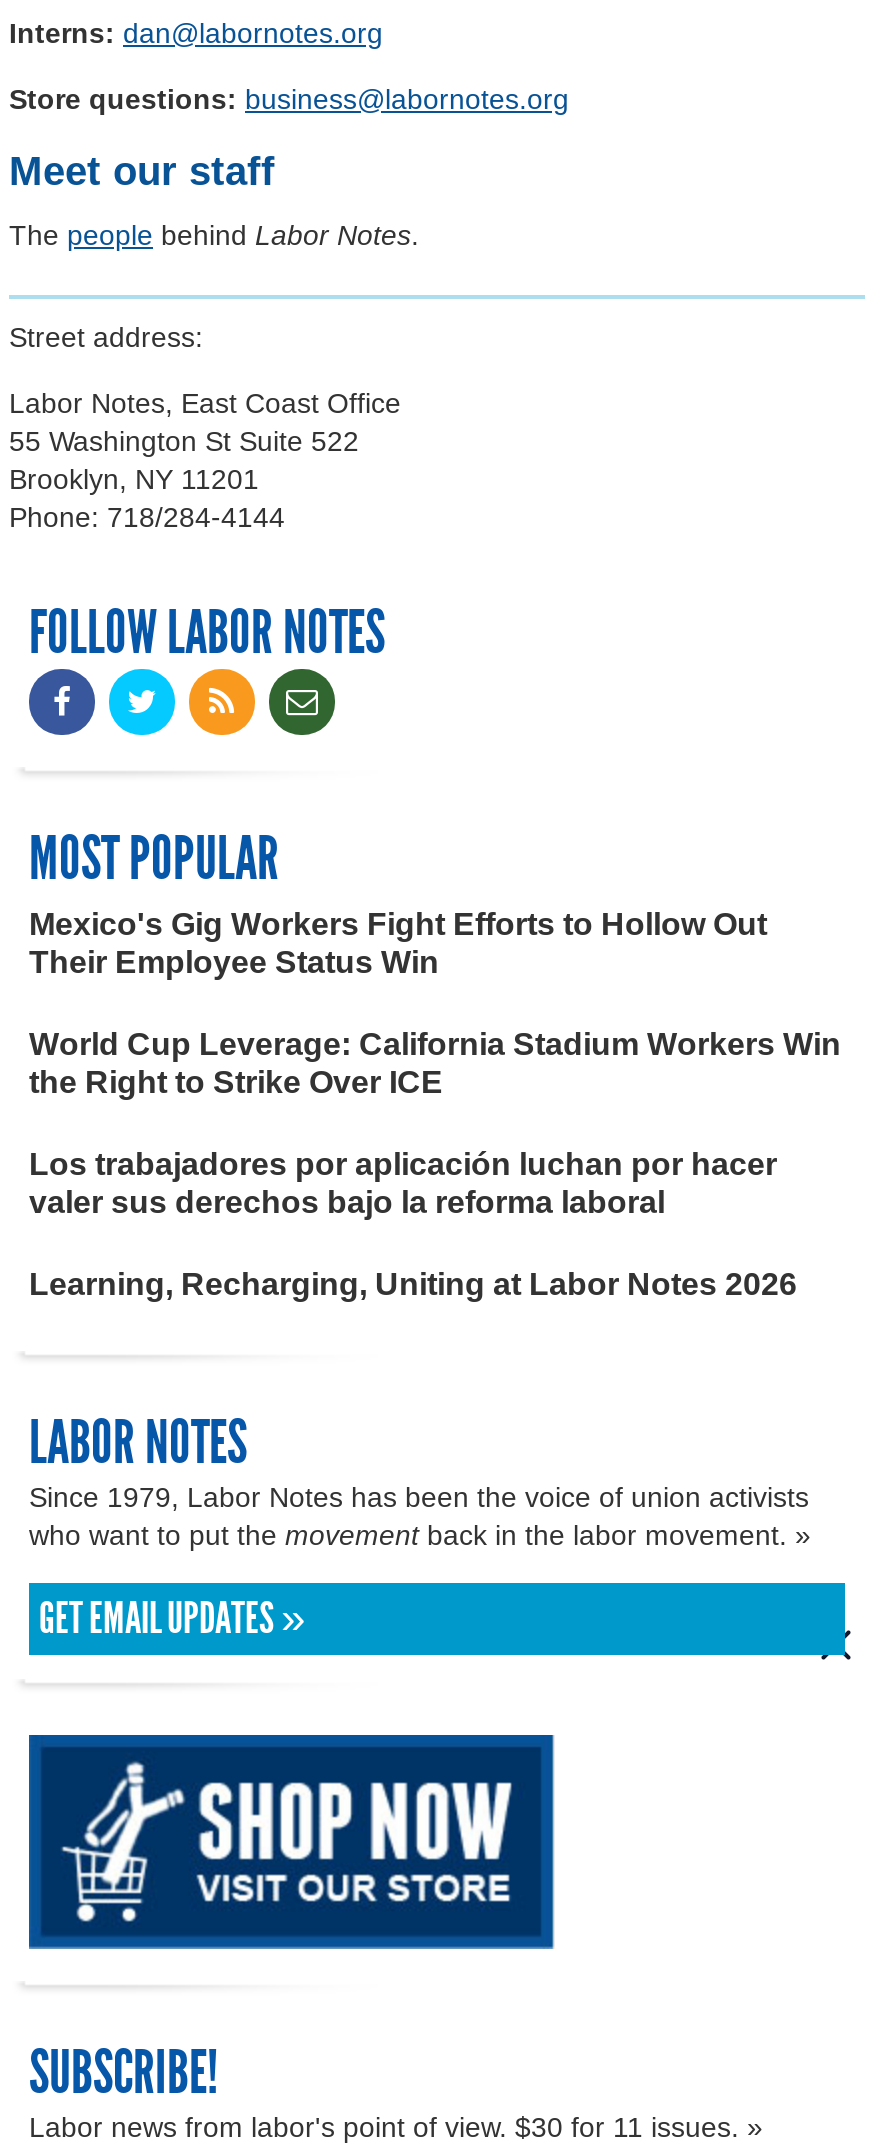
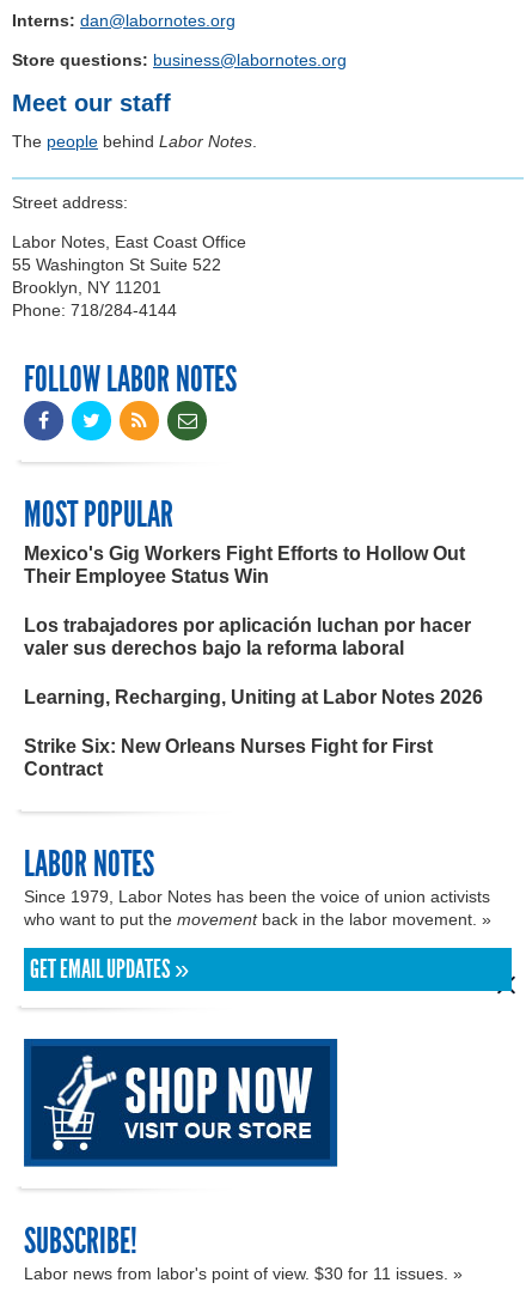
- World Cup Leverage: California Stadium Workers Win
- the Right to Strike Over ICE

moved up: Los trabajadores por aplicación luchan por hacer | valer sus derechos bajo la reforma laboral | Learning, Recharging, Uniting at Labor Notes 2026

+ Strike Six: New Orleans Nurses Fight for First
+ Contract
